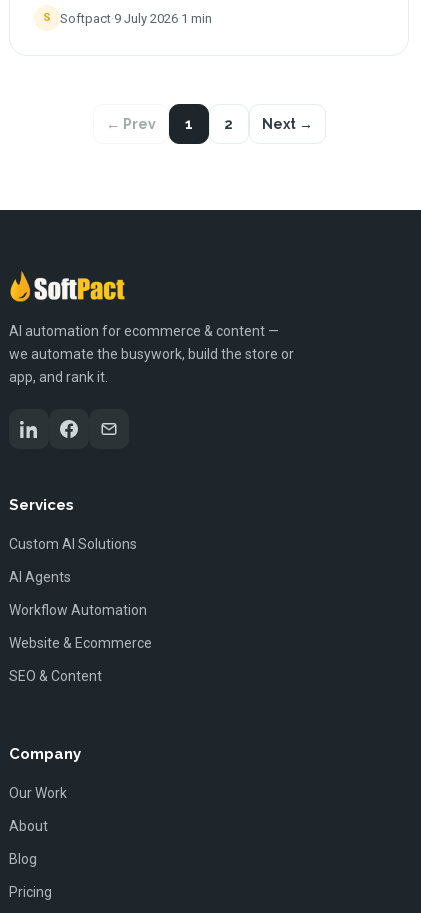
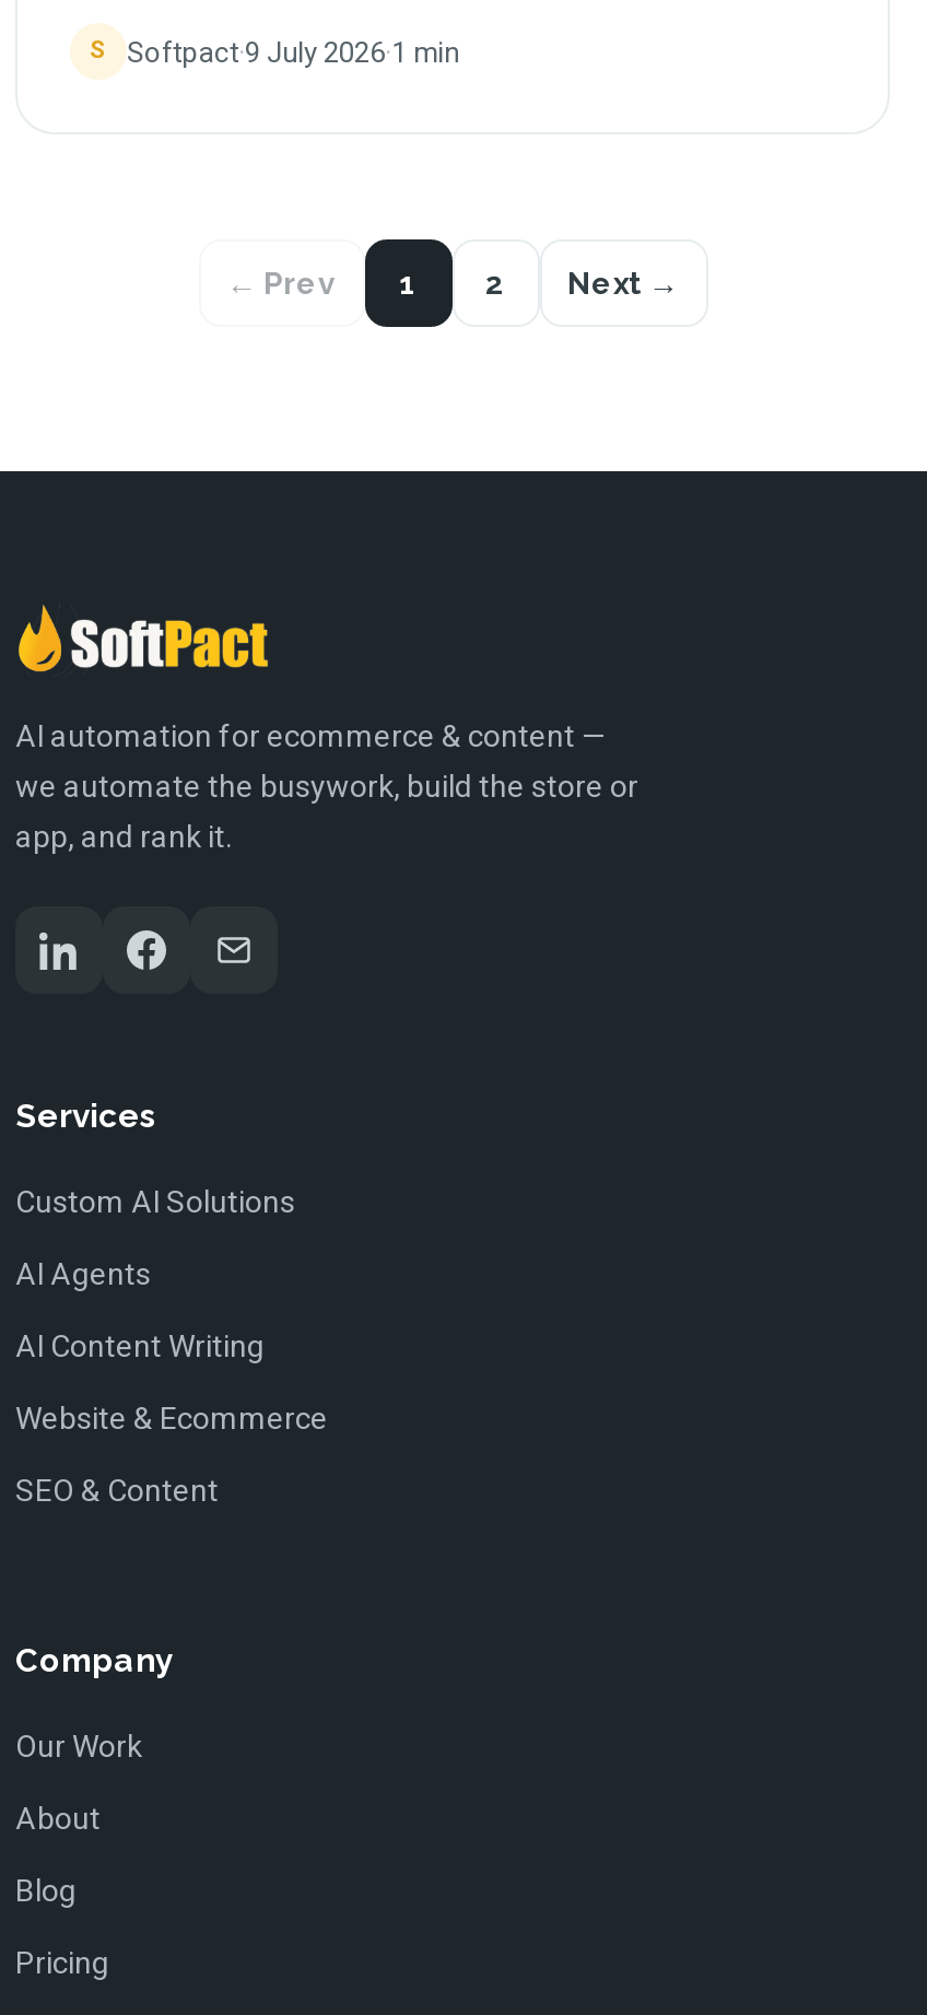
- Workflow Automation
+ AI Content Writing
